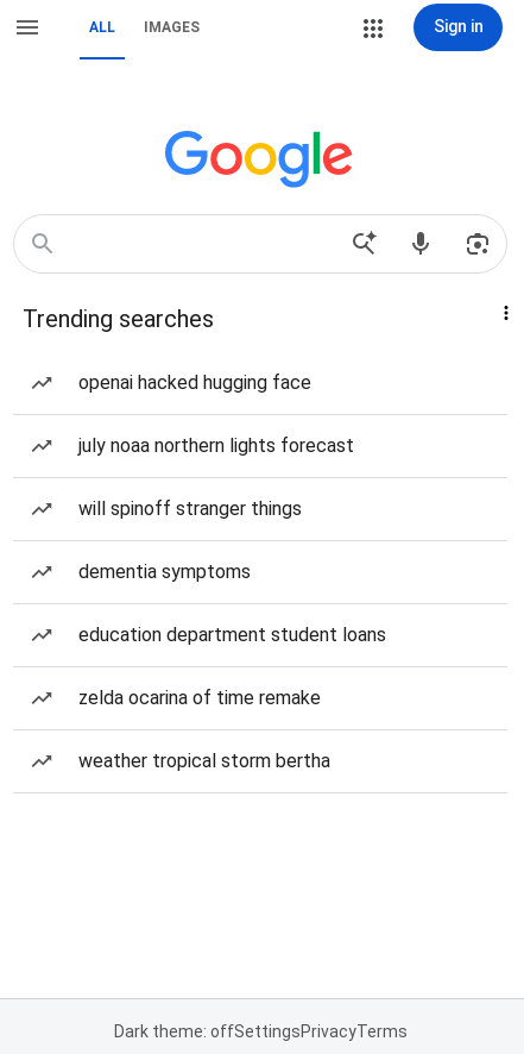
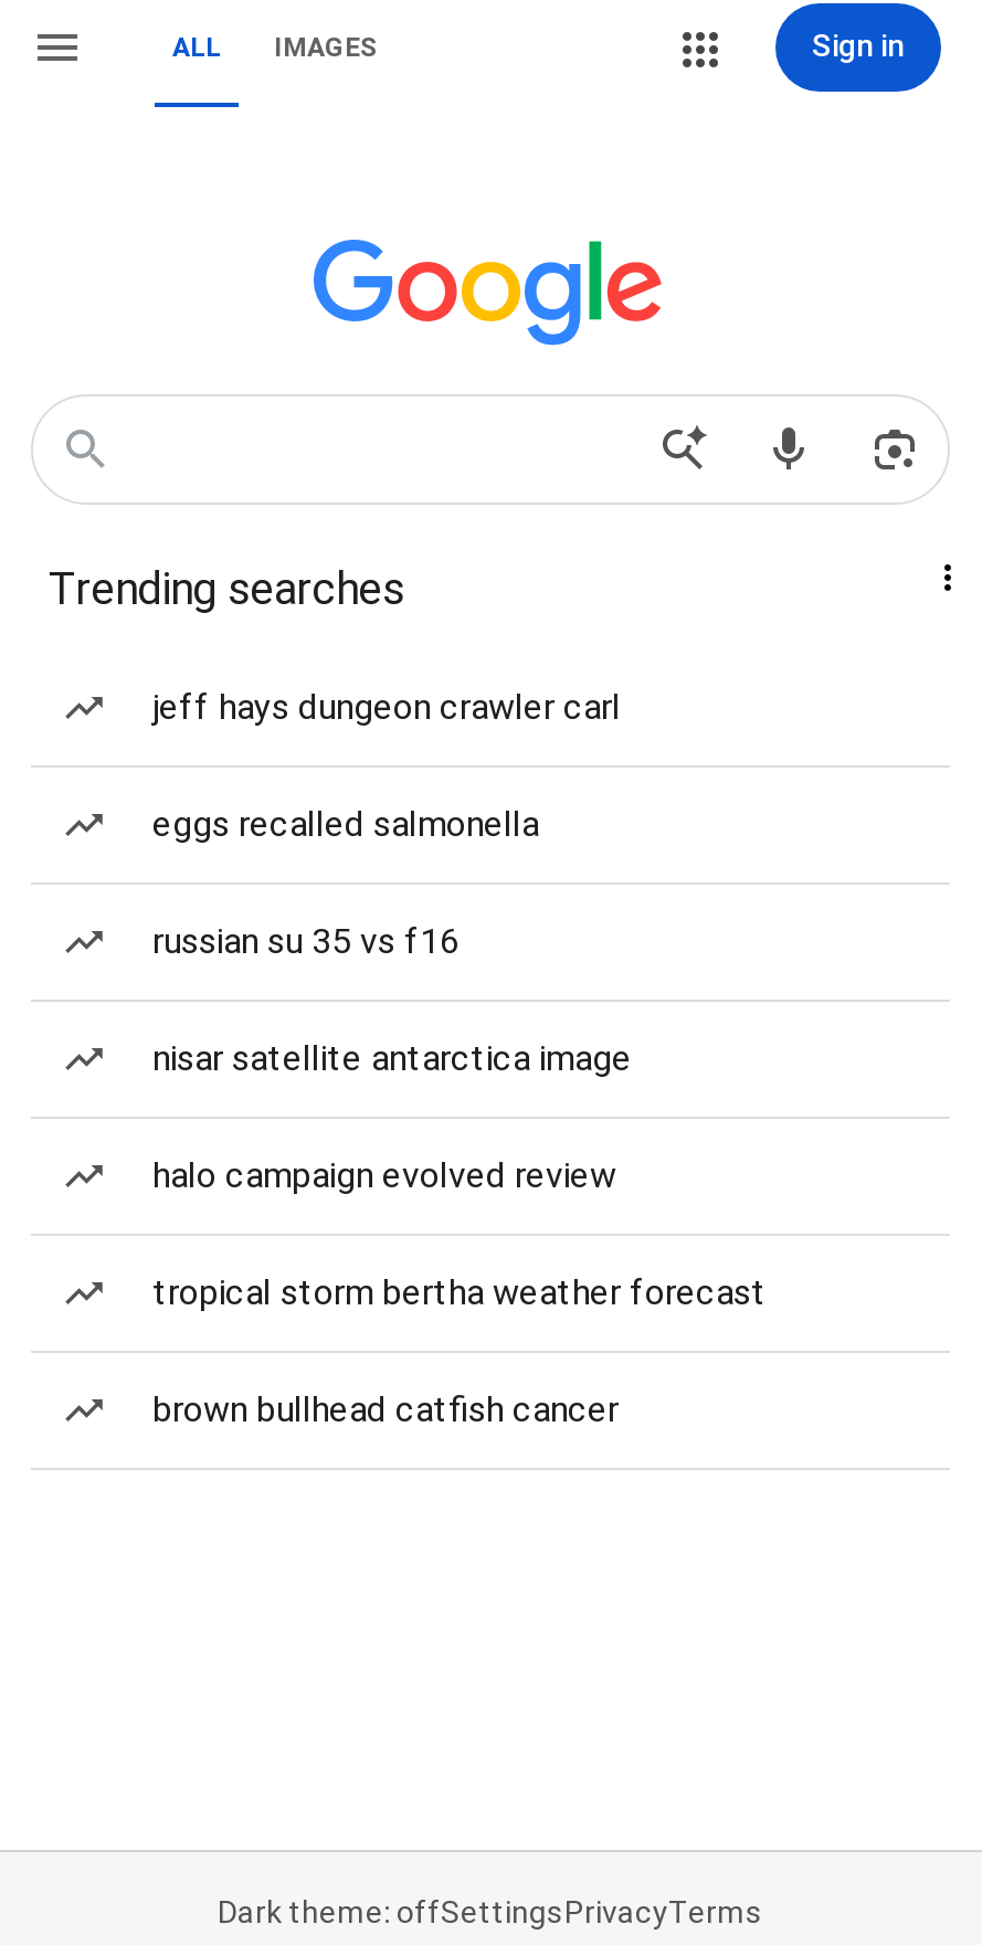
- openai hacked hugging face
+ jeff hays dungeon crawler carl

- july noaa northern lights forecast
+ eggs recalled salmonella

- will spinoff stranger things
+ russian su 35 vs f16

- dementia symptoms
+ nisar satellite antarctica image

- education department student loans
+ halo campaign evolved review

- zelda ocarina of time remake
+ tropical storm bertha weather forecast

- weather tropical storm bertha
+ brown bullhead catfish cancer
